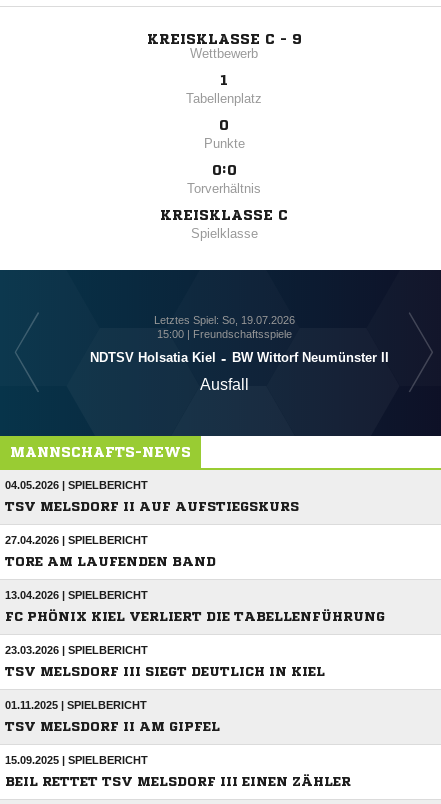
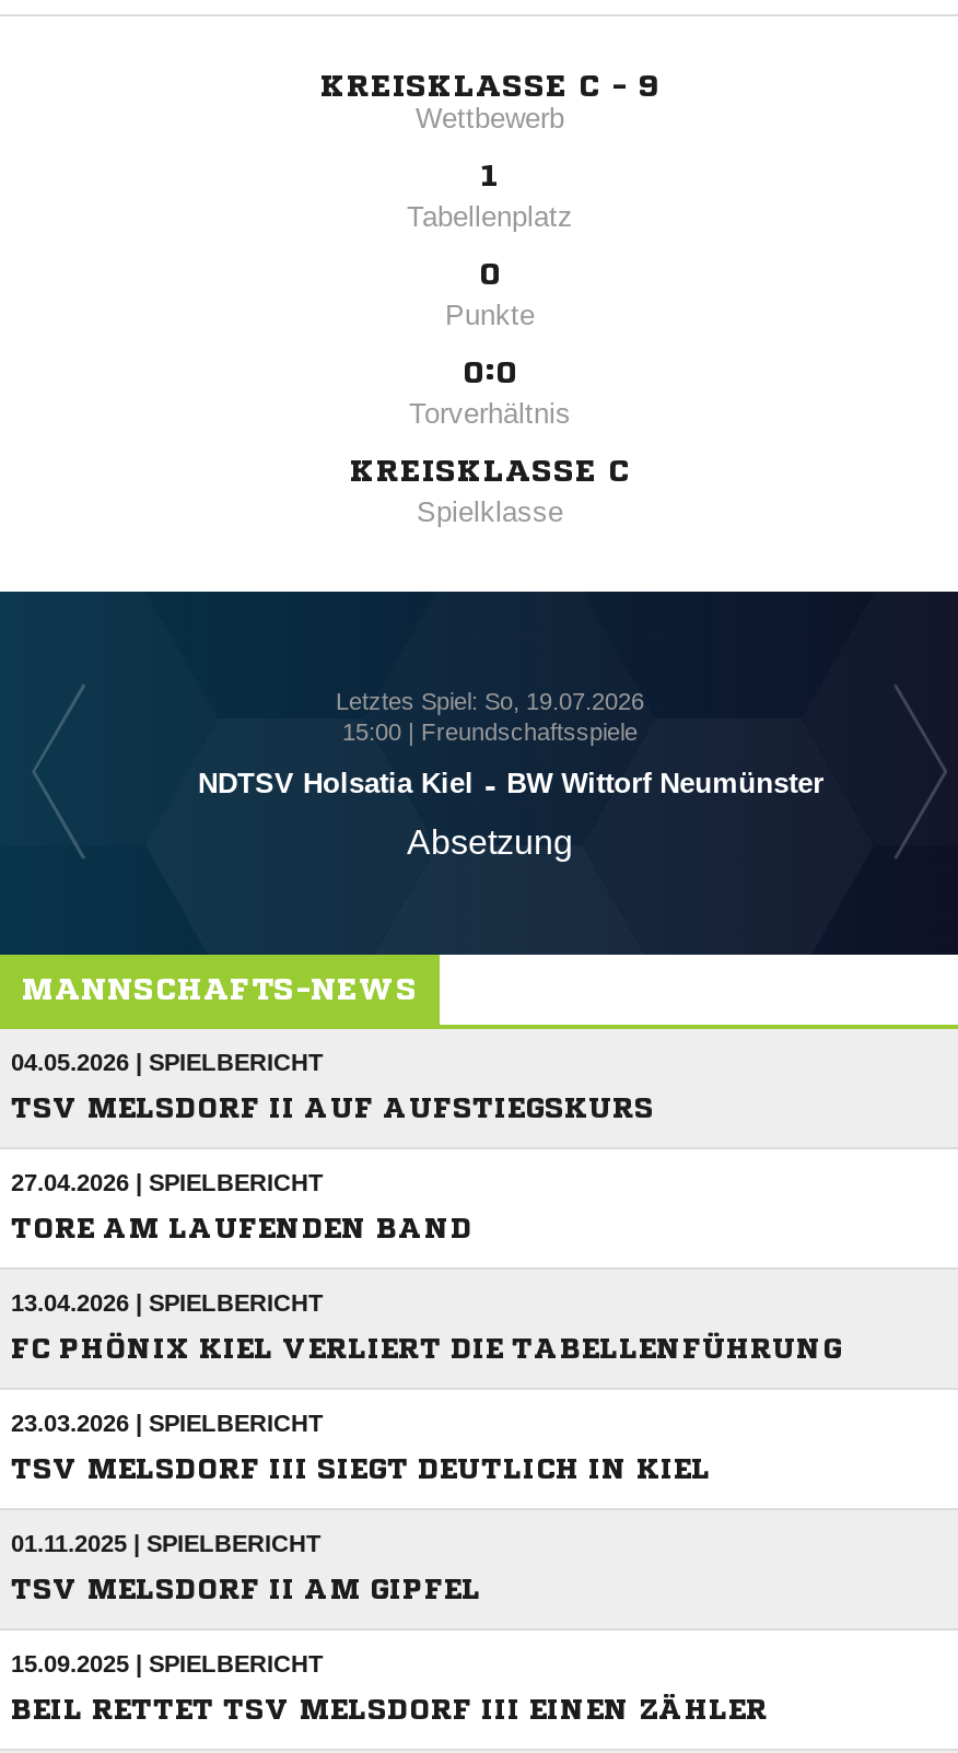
- NDTSV Holsatia Kiel - BW Wittorf Neumünster II
+ NDTSV Holsatia Kiel - BW Wittorf Neumünster

- Ausfall
+ Absetzung
